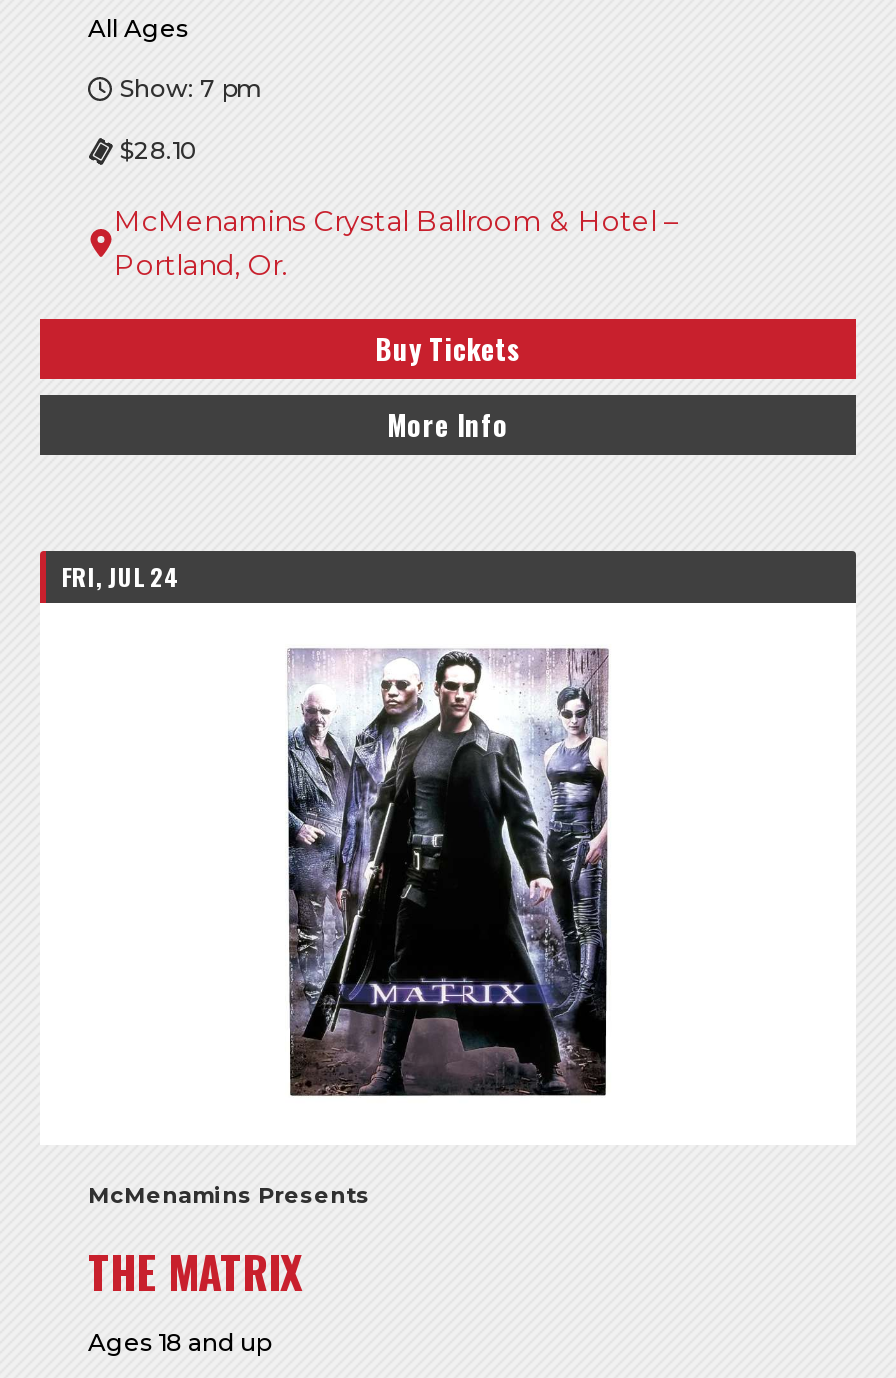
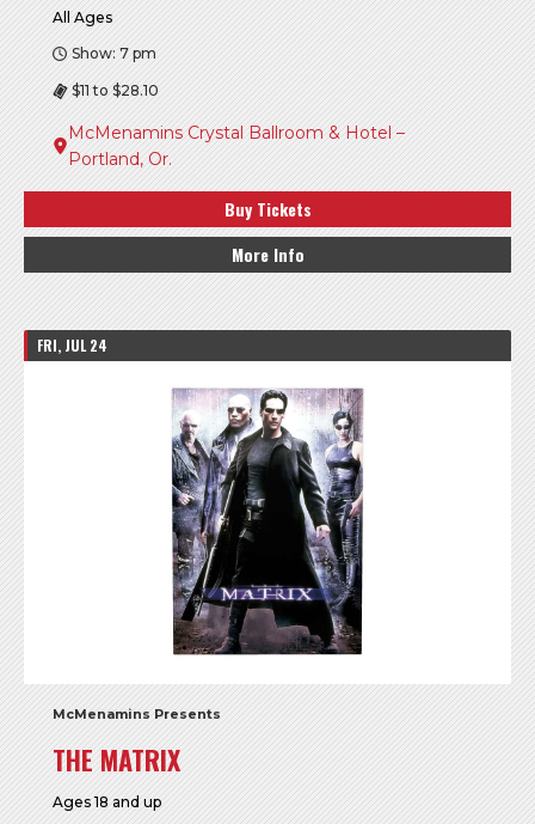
- $28.10
+ $11 to $28.10
